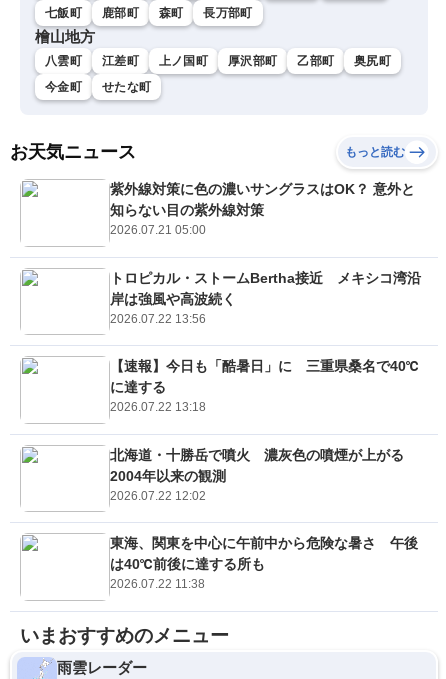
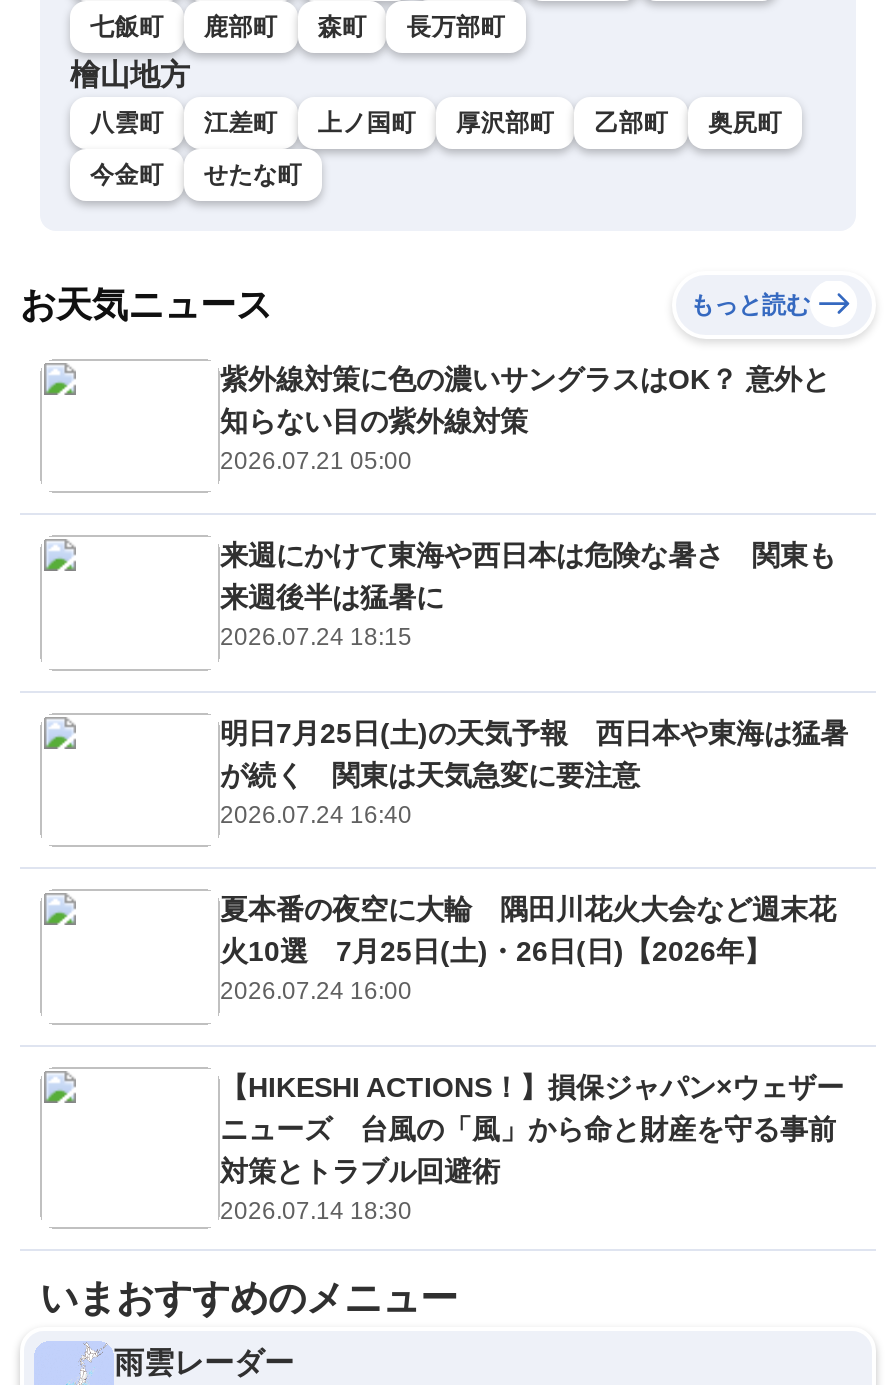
- トロピカル・ストームBertha接近 メキシコ湾沿
- 岸は強風や高波続く
- 2026.07.22 13:56
+ 来週にかけて東海や西日本は危険な暑さ 関東も
+ 来週後半は猛暑に
+ 2026.07.24 18:15

- 【速報】今日も「酷暑日」に 三重県桑名で40℃
- に達する
- 2026.07.22 13:18
+ 明日7月25日(土)の天気予報 西日本や東海は猛暑
+ が続く 関東は天気急変に要注意
+ 2026.07.24 16:40

- 北海道・十勝岳で噴火 濃灰色の噴煙が上がる
- 2004年以来の観測
- 2026.07.22 12:02
+ 夏本番の夜空に大輪 隅田川花火大会など週末花
+ 火10選 7月25日(土)・26日(日)【2026年】
+ 2026.07.24 16:00

- 東海、関東を中心に午前中から危険な暑さ 午後
- は40℃前後に達する所も
- 2026.07.22 11:38
+ 【HIKESHI ACTIONS！】損保ジャパン×ウェザー
+ ニューズ 台風の「風」から命と財産を守る事前
+ 対策とトラブル回避術
+ 2026.07.14 18:30
